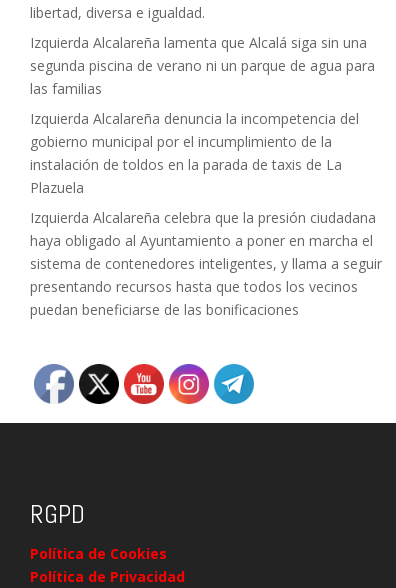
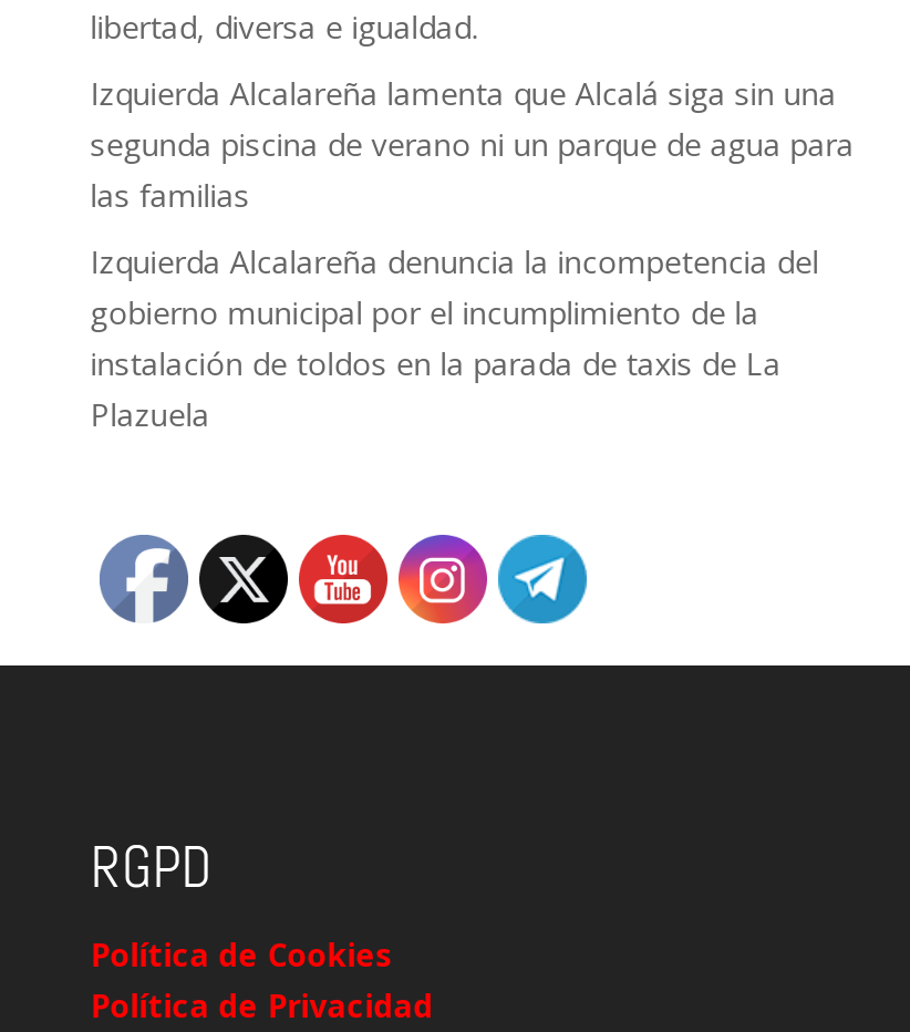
- Izquierda Alcalareña celebra que la presión ciudadana
- haya obligado al Ayuntamiento a poner en marcha el
- sistema de contenedores inteligentes, y llama a seguir
- presentando recursos hasta que todos los vecinos
- puedan beneficiarse de las bonificaciones
